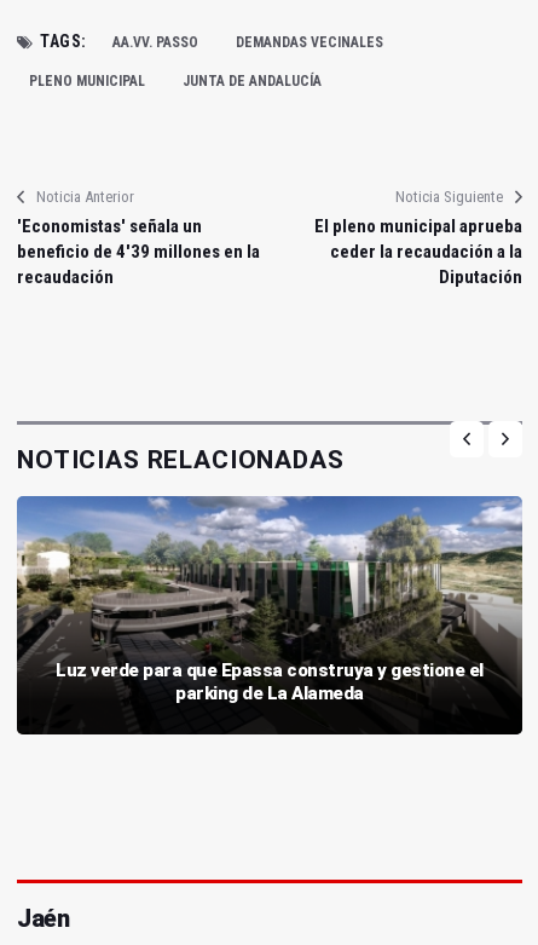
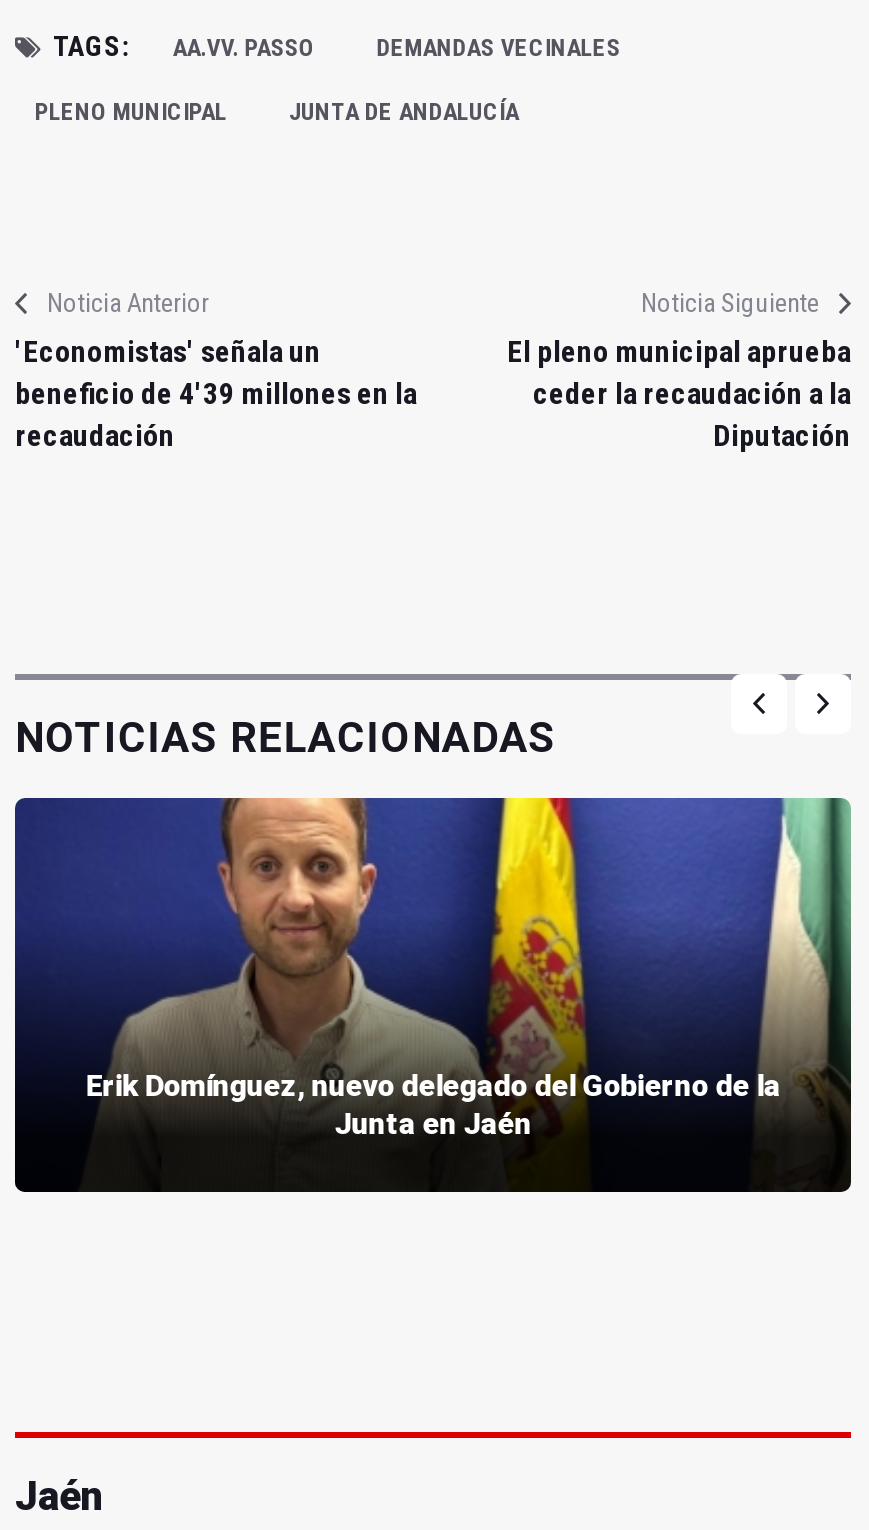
- [image]
- Luz verde para que Epassa construya y gestione el
- parking de La Alameda
+ [image]
+ Erik Domínguez, nuevo delegado del Gobierno de la
+ Junta en Jaén
